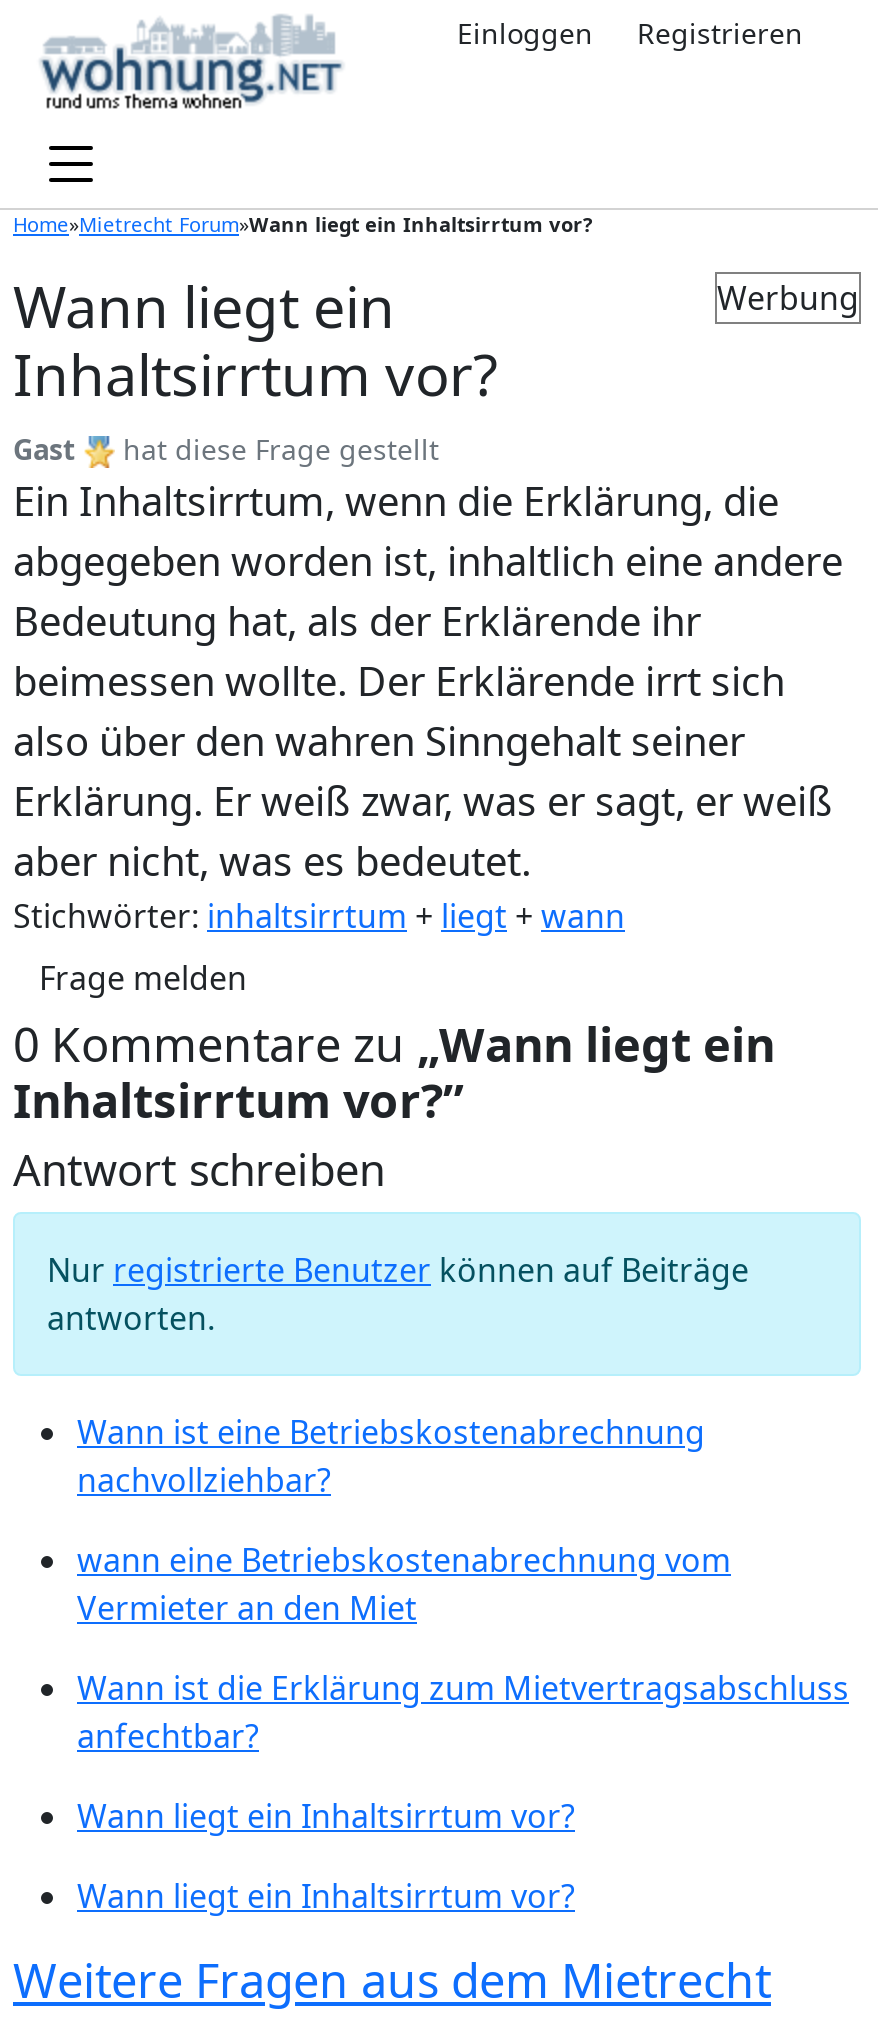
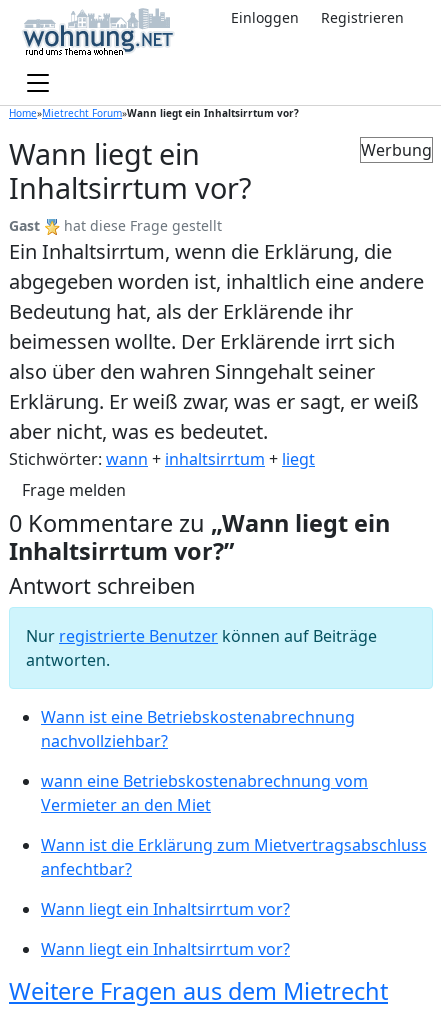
- Stichwörter: inhaltsirrtum + liegt + wann
+ Stichwörter: wann + inhaltsirrtum + liegt
